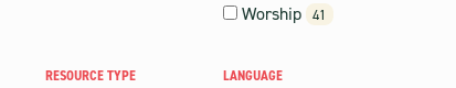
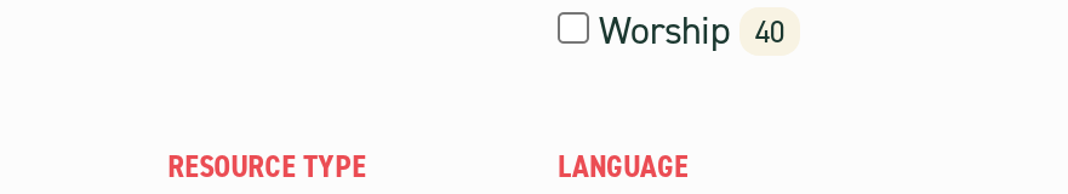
- Worship 41
+ Worship 40
